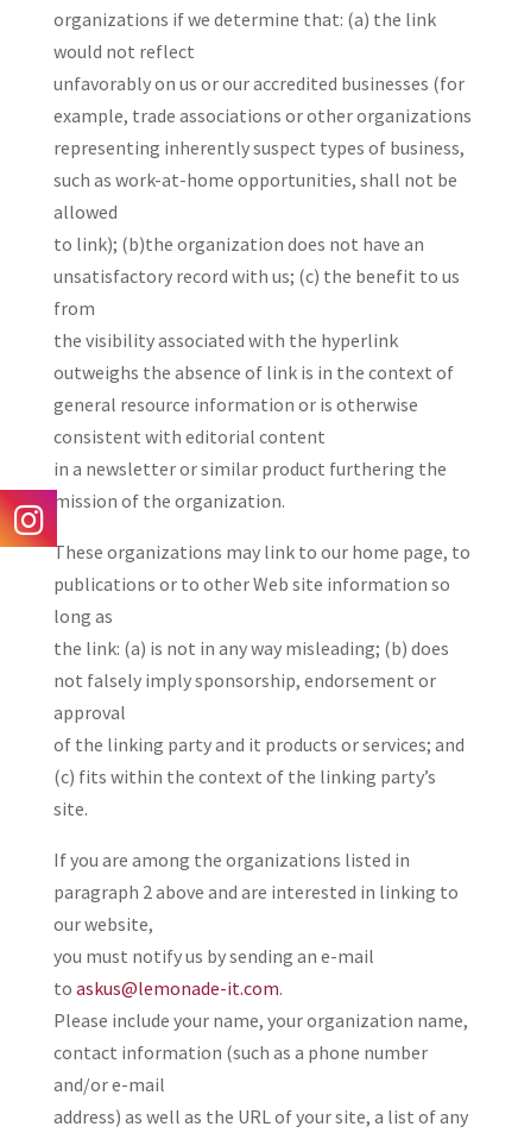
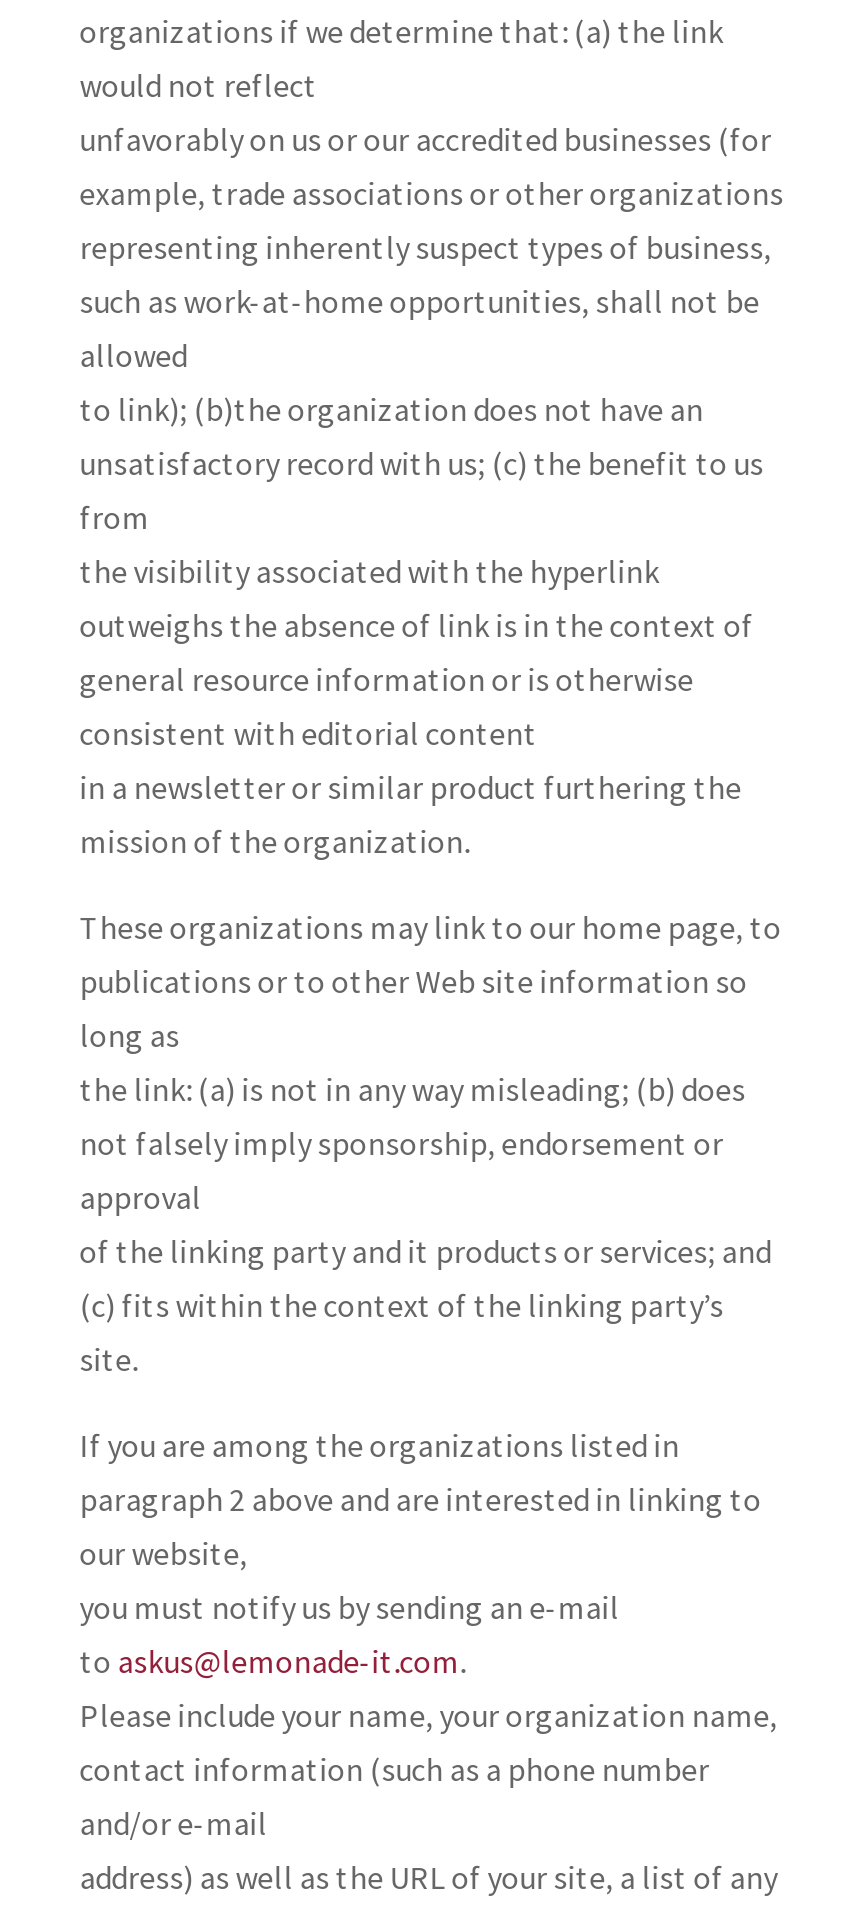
- [image]
